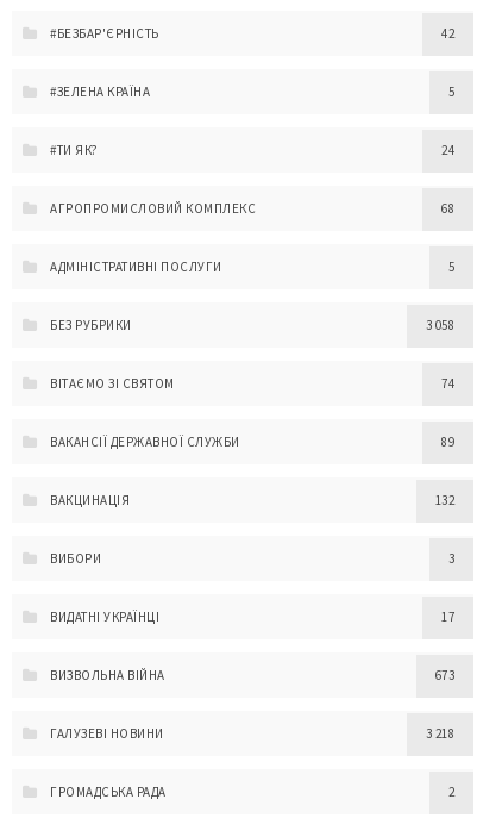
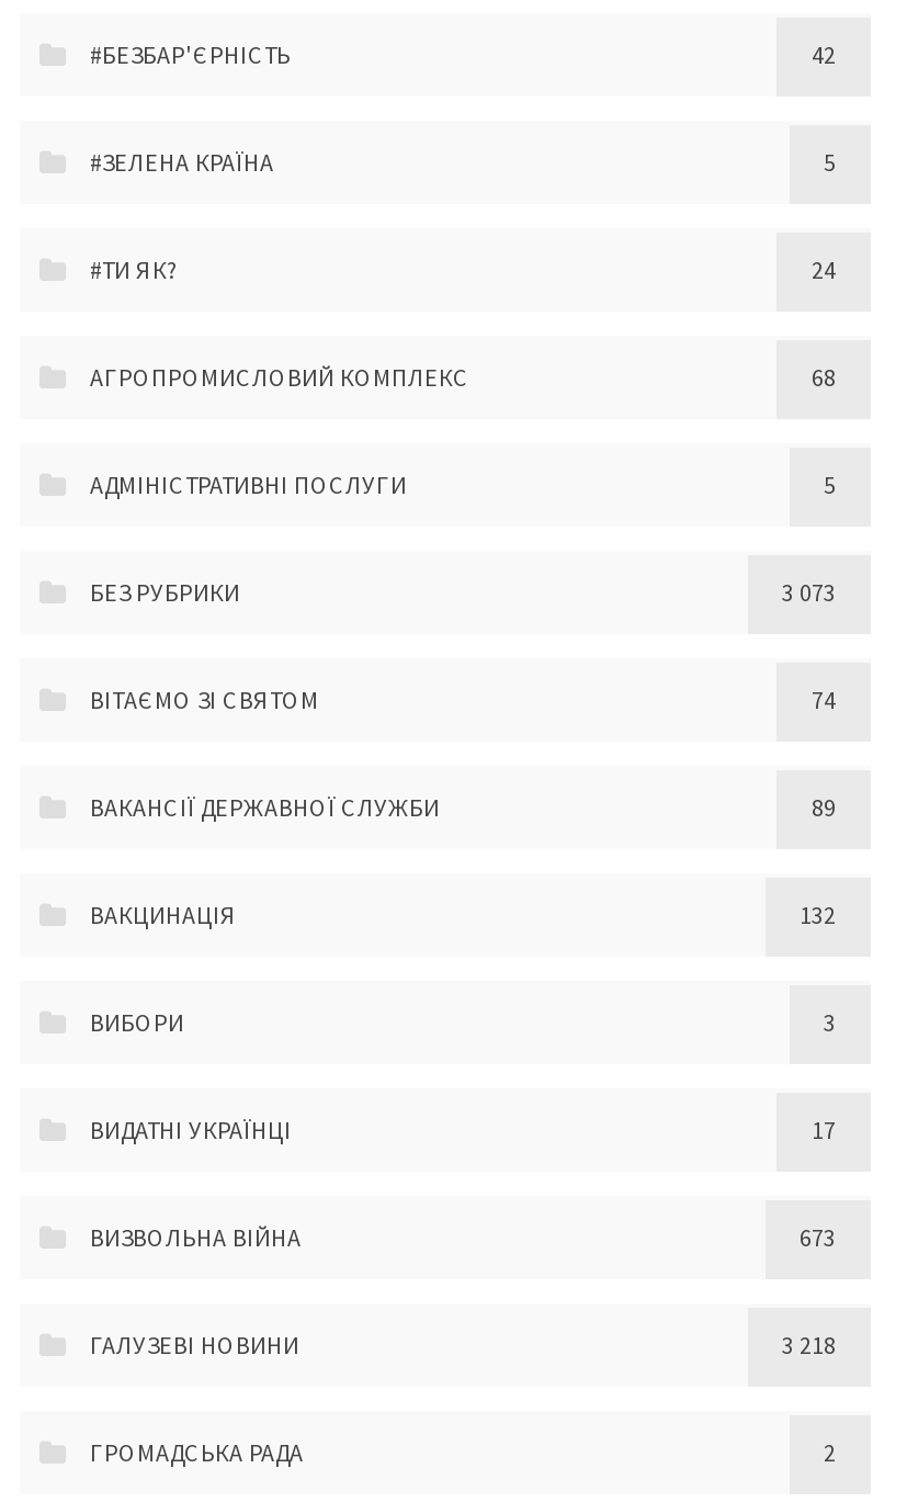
- 3 058
+ 3 073
